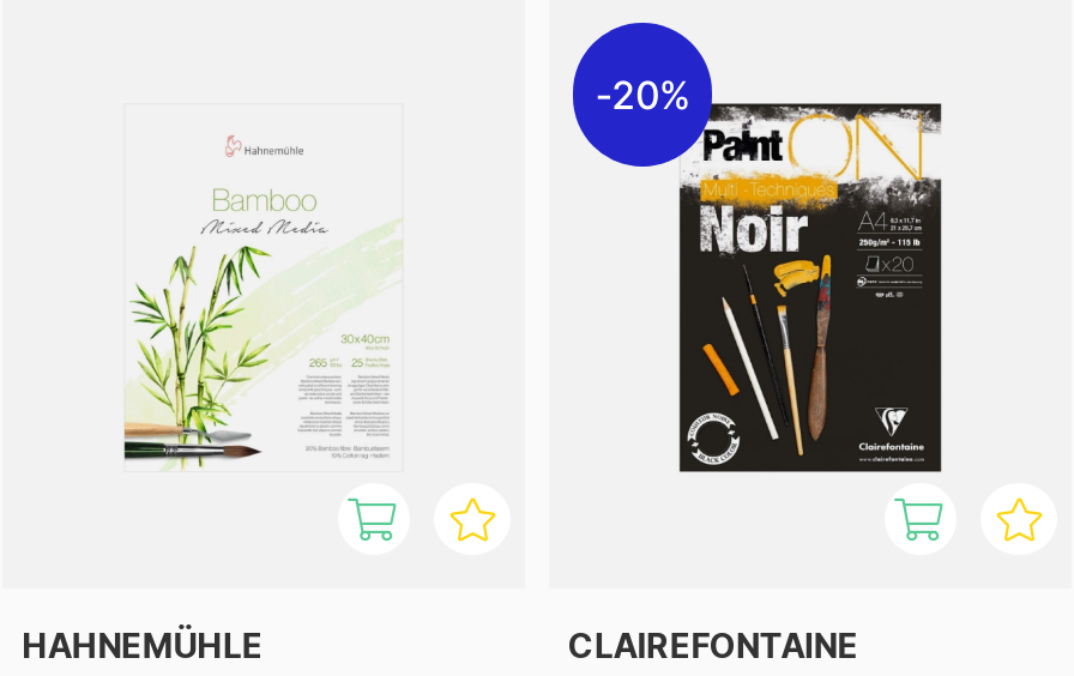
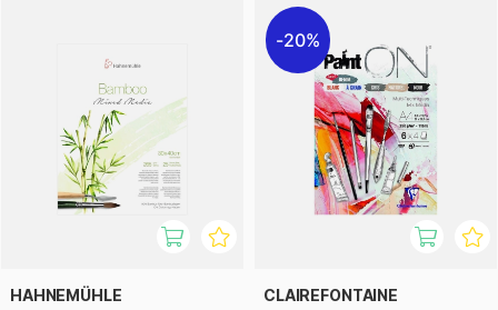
- [image]
+ [image]
